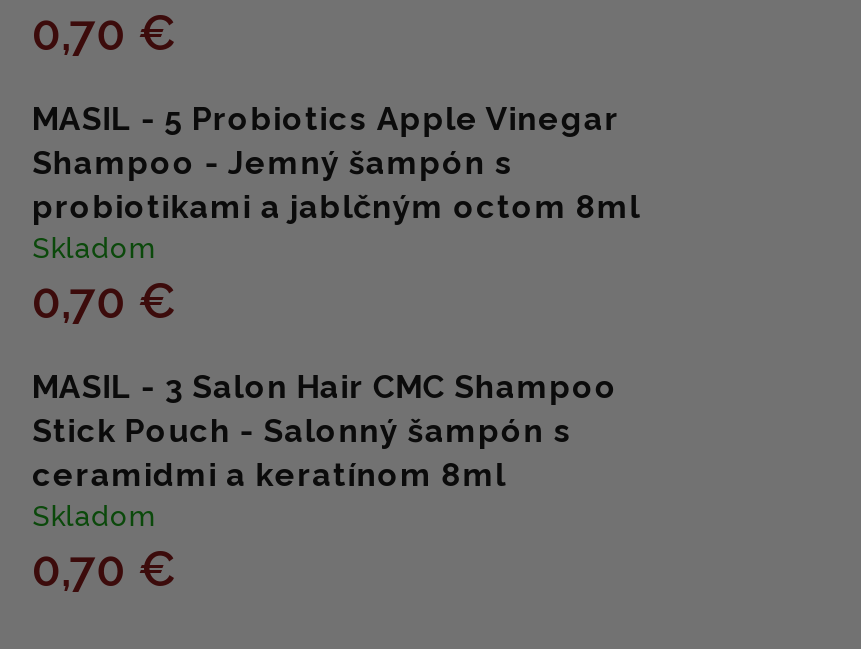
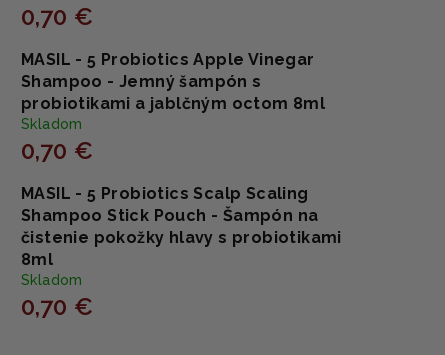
- MASIL - 3 Salon Hair CMC Shampoo
- Stick Pouch - Salonný šampón s
- ceramidmi a keratínom 8ml
+ MASIL - 5 Probiotics Scalp Scaling
+ Shampoo Stick Pouch - Šampón na
+ čistenie pokožky hlavy s probiotikami
+ 8ml
